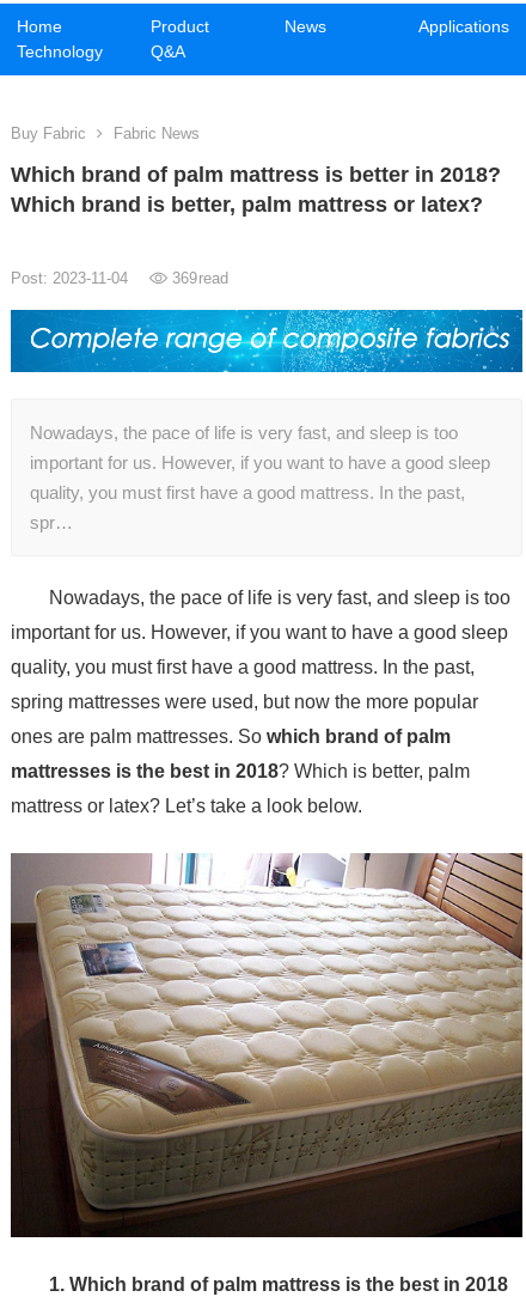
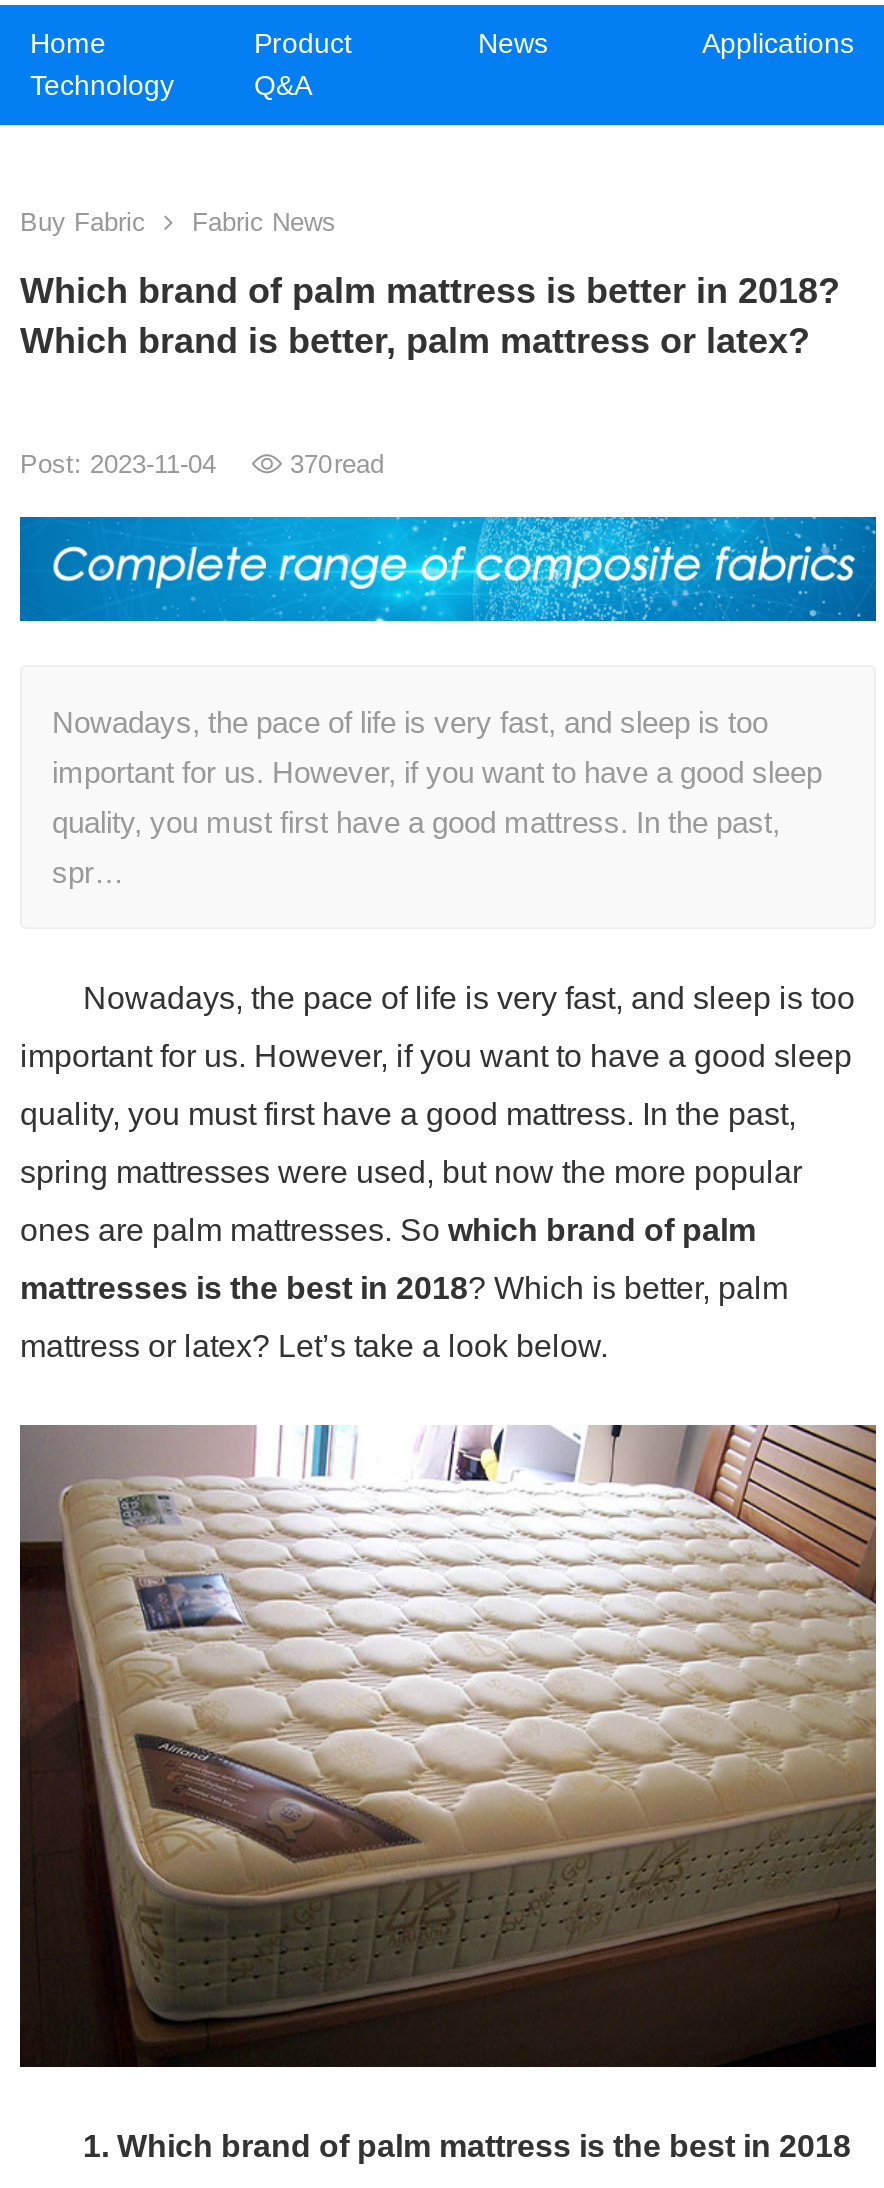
- Post: 2023-11-04 369read
+ Post: 2023-11-04 370read
